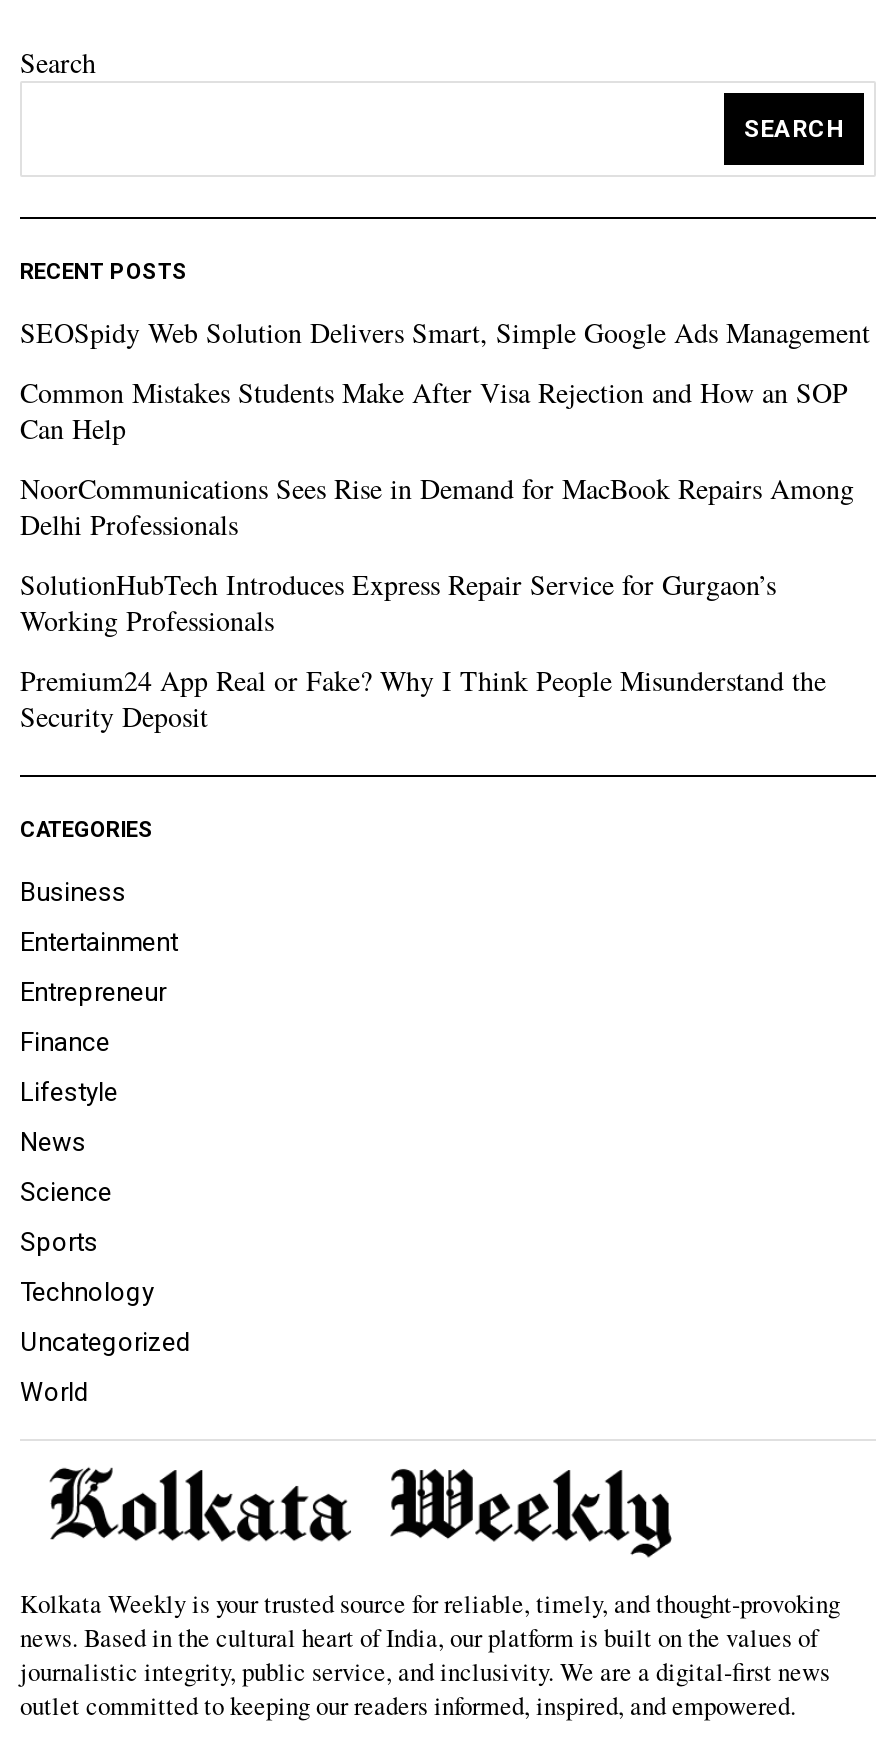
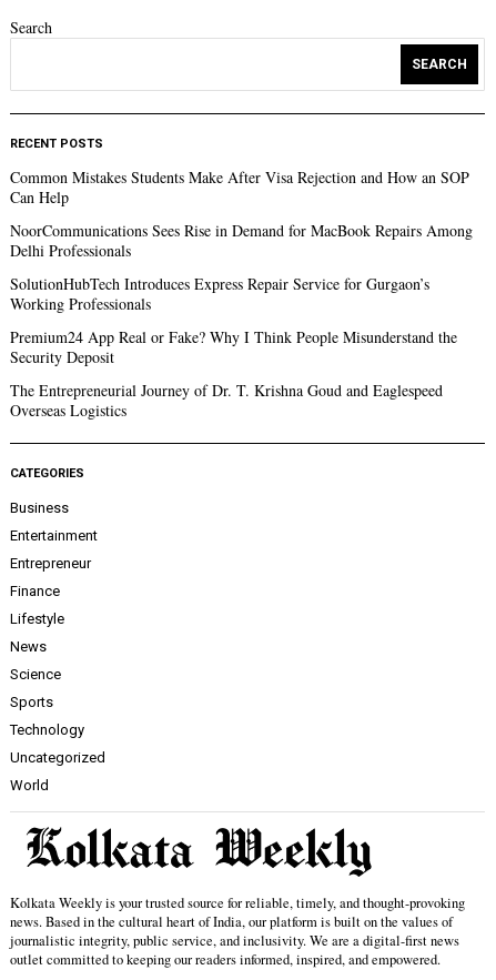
- SEOSpidy Web Solution Delivers Smart, Simple Google Ads Management

moved up: Common Mistakes Students Make After Visa Rejection and How an SOP | Can Help | NoorCommunications Sees Rise in Demand for MacBook Repairs Among | Delhi Professionals | SolutionHubTech Introduces Express Repair Service for Gurgaon’s | Working Professionals | Premium24 App Real or Fake? Why I Think People Misunderstand the | Security Deposit

+ The Entrepreneurial Journey of Dr. T. Krishna Goud and Eaglespeed
+ Overseas Logistics
